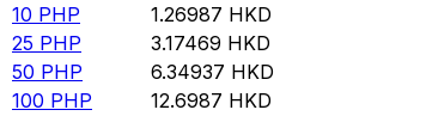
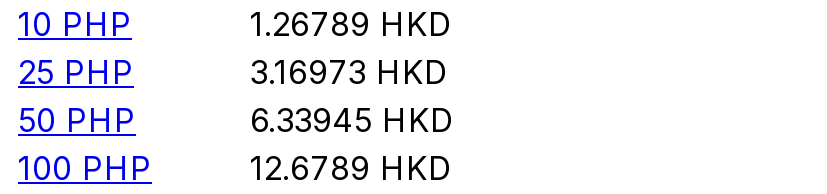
- 1.26987 HKD
+ 1.26789 HKD

- 3.17469 HKD
+ 3.16973 HKD

- 6.34937 HKD
+ 6.33945 HKD

- 12.6987 HKD
+ 12.6789 HKD
